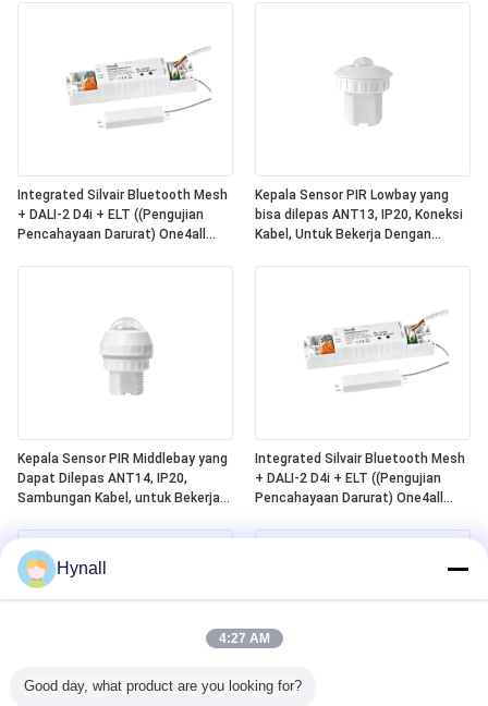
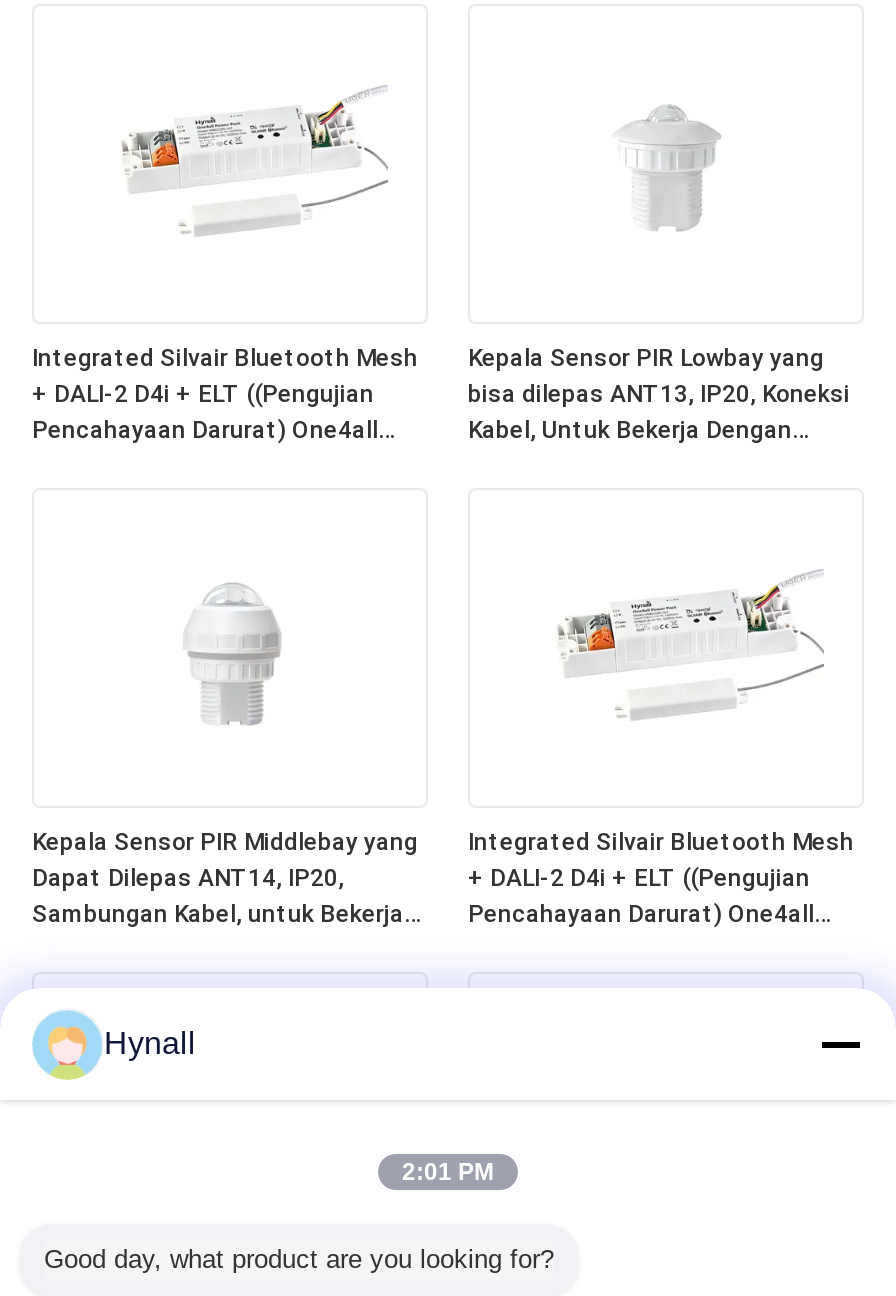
- 4:27 AM
+ 2:01 PM
